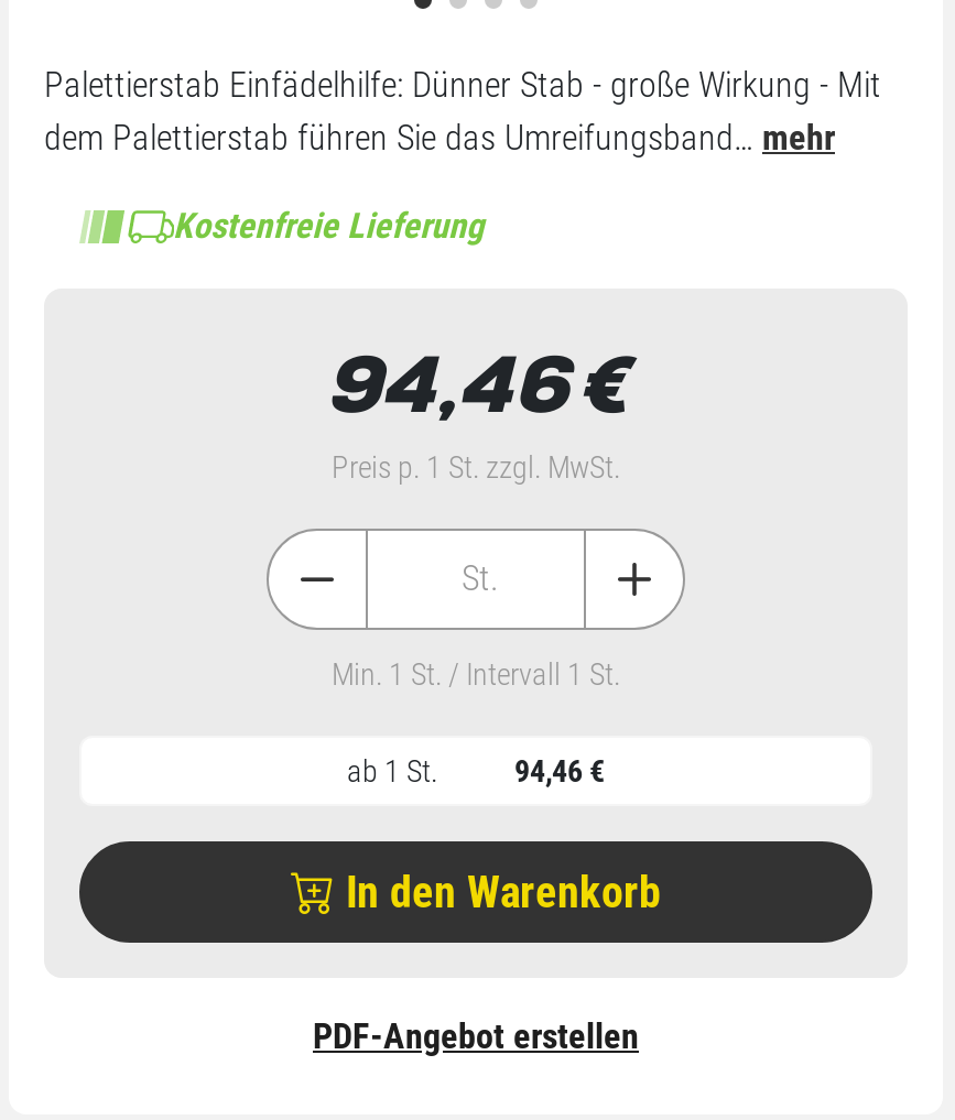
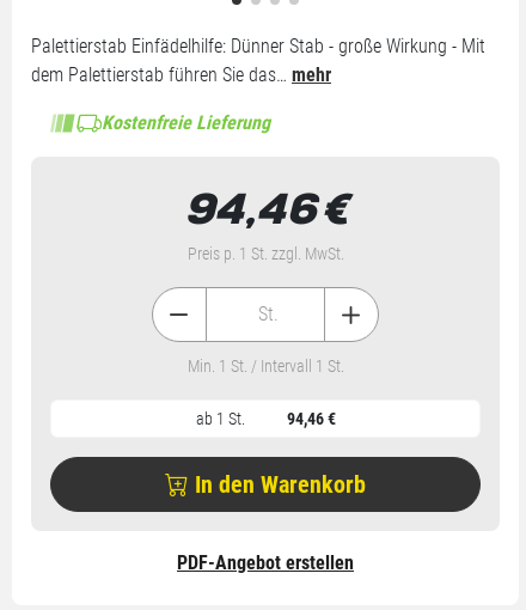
- dem Palettierstab führen Sie das Umreifungsband… mehr
+ dem Palettierstab führen Sie das… mehr
